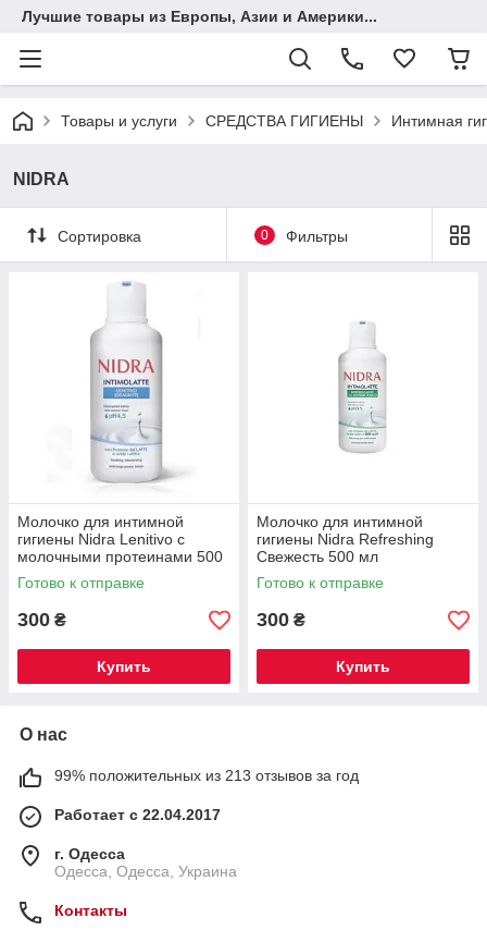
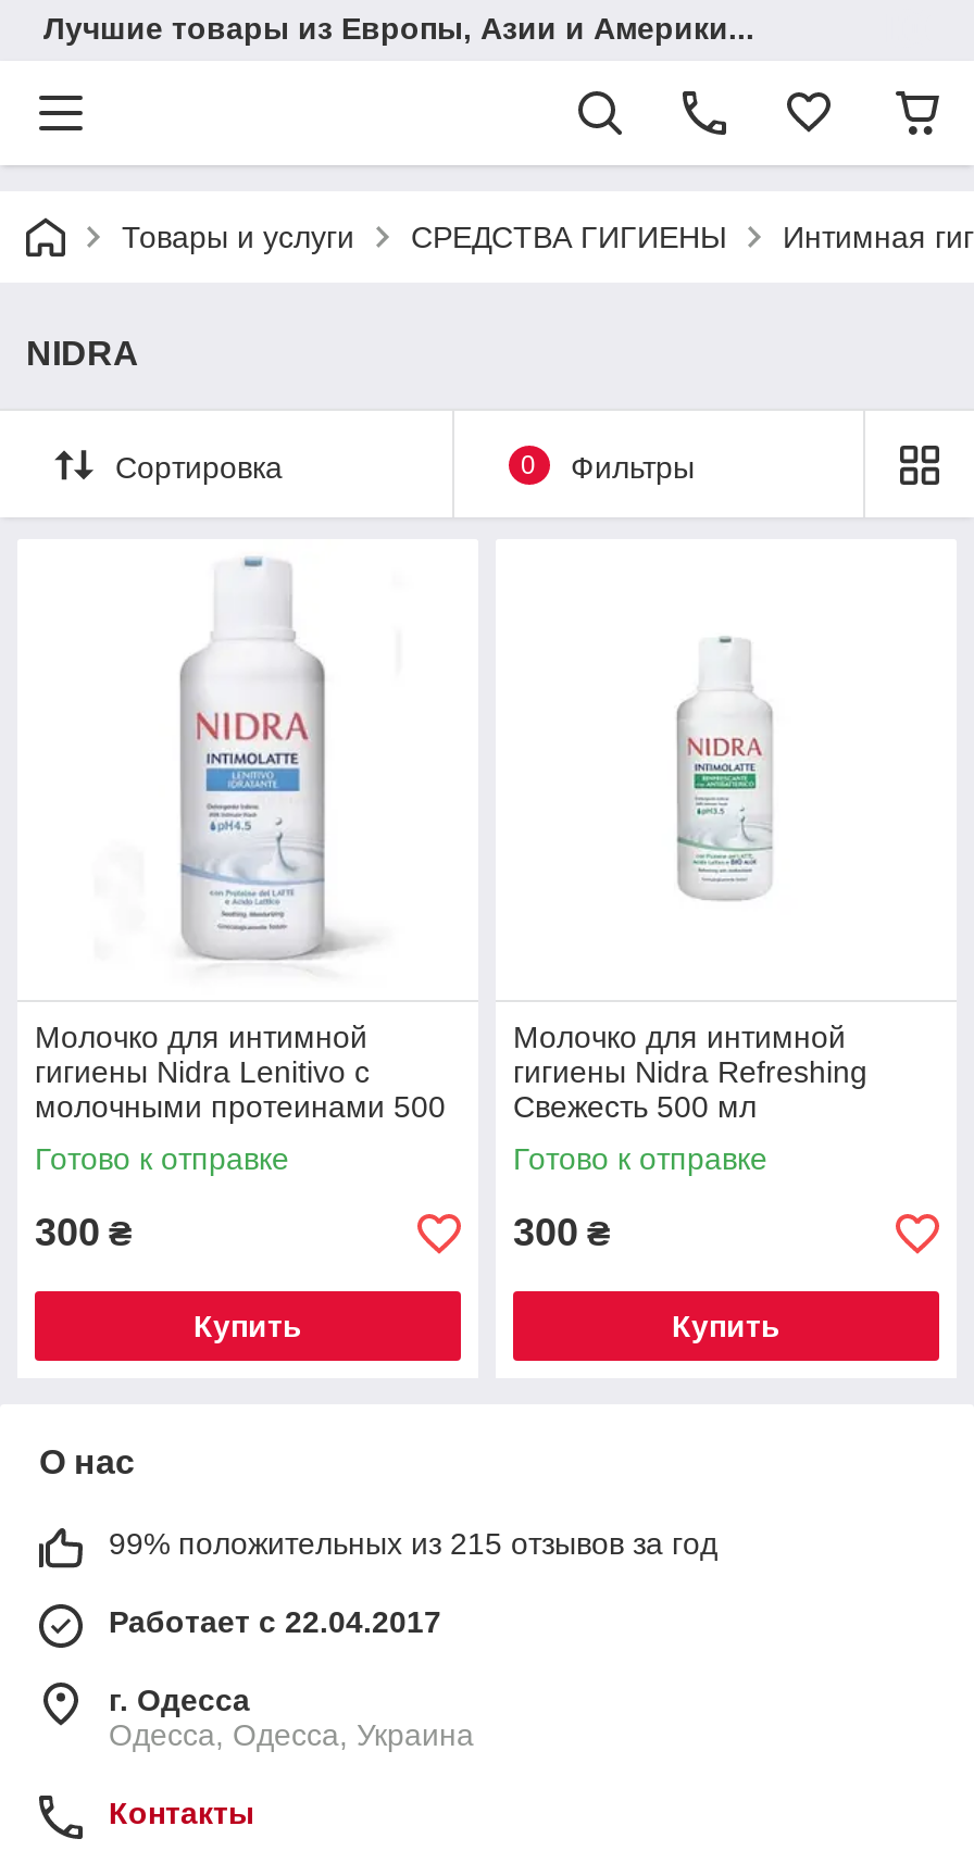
- 99% положительных из 213 отзывов за год
+ 99% положительных из 215 отзывов за год
